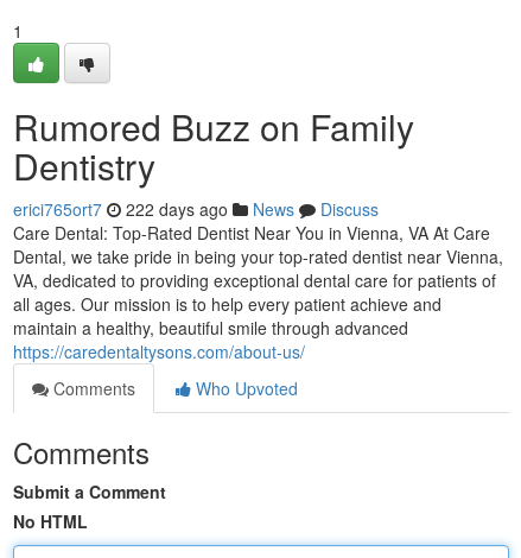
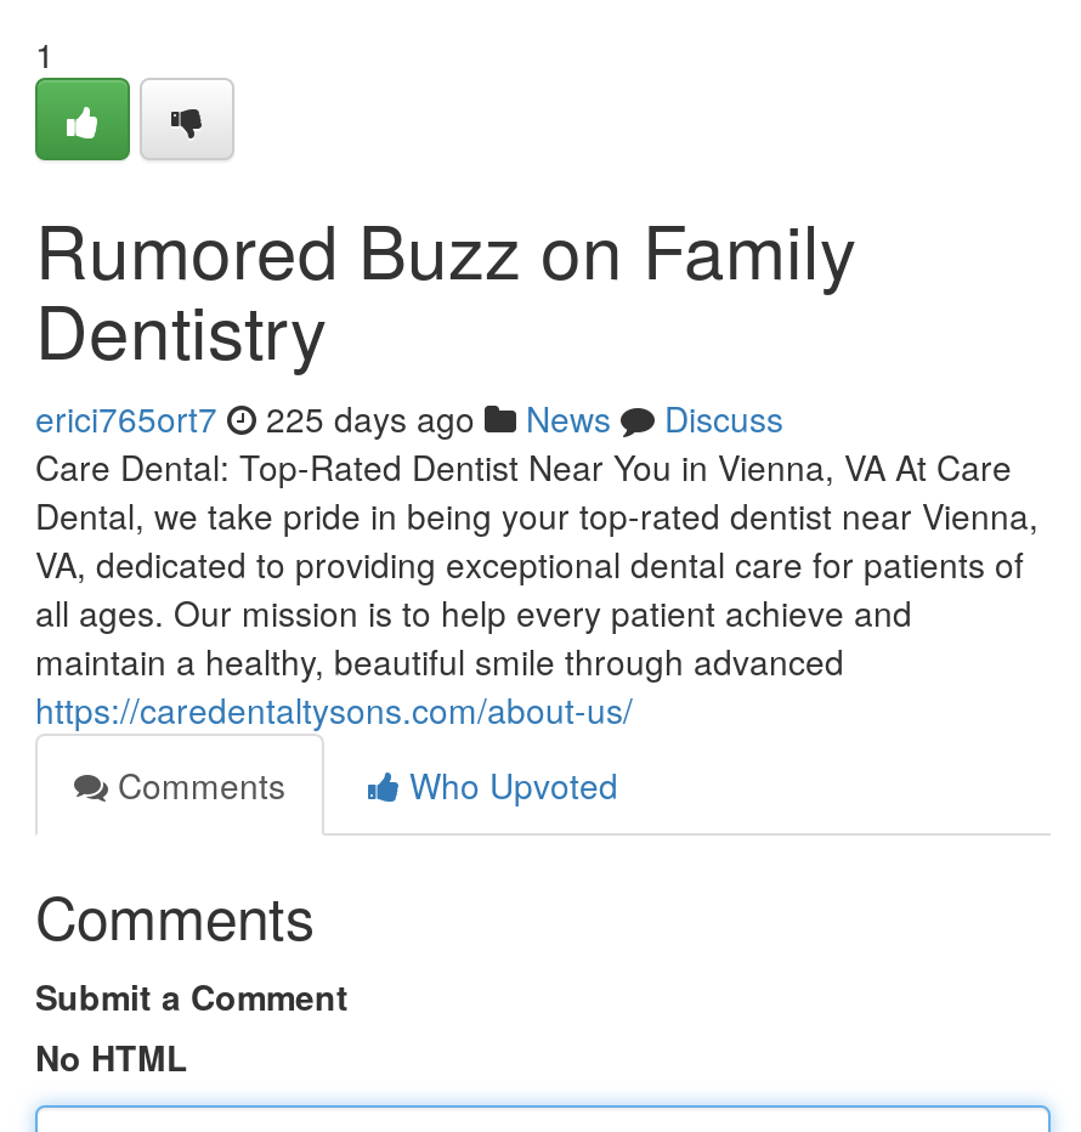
- erici765ort7 222 days ago News Discuss
+ erici765ort7 225 days ago News Discuss
